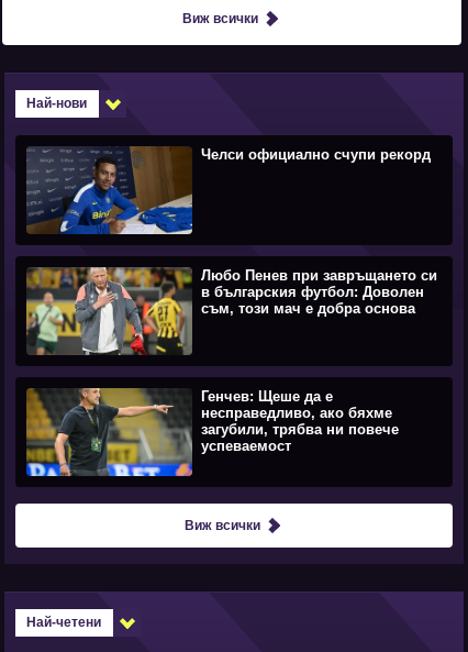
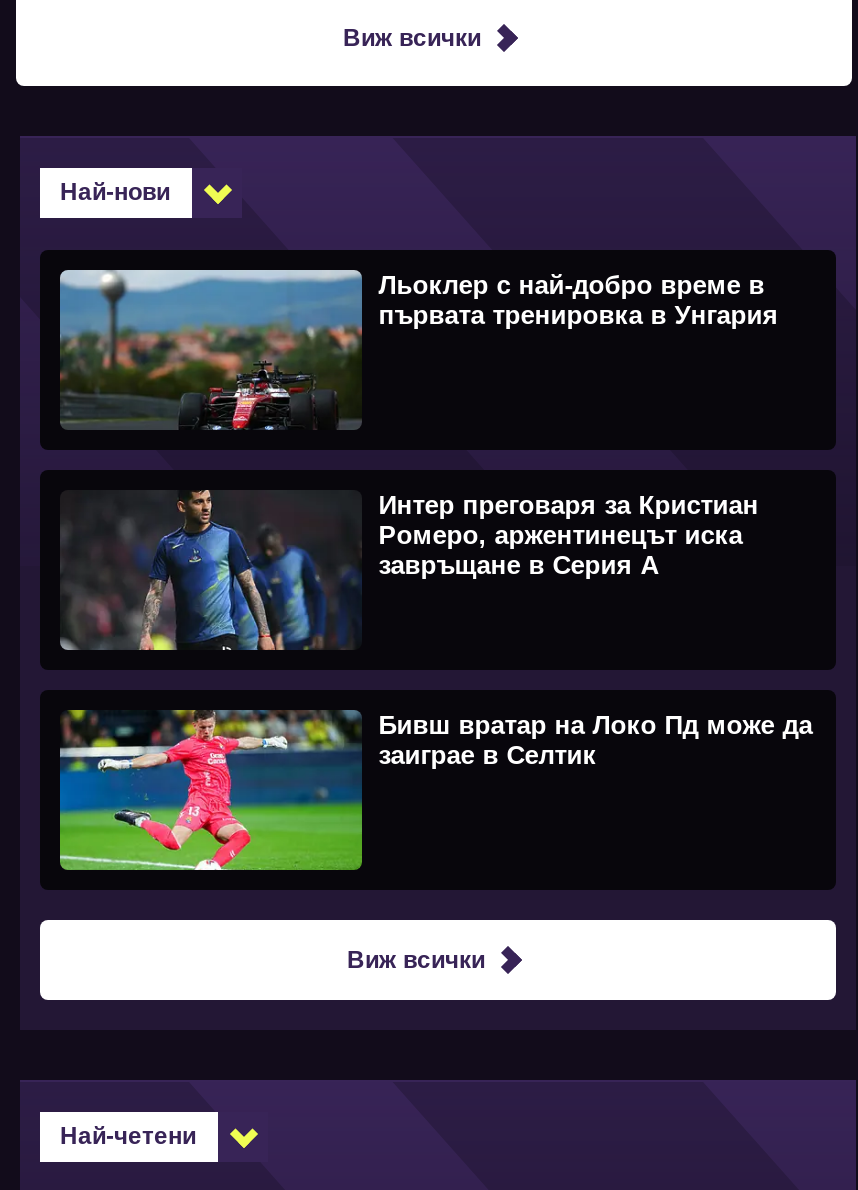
- [image]
- Челси официално счупи рекорд
+ [image]
+ Льоклер с най-добро време в
+ първата тренировка в Унгария

- [image]
- Любо Пенев при завръщането си
- в българския футбол: Доволен
- съм, този мач е добра основа
+ [image]
+ Интер преговаря за Кристиан
+ Ромеро, аржентинецът иска
+ завръщане в Серия А

- [image]
- Генчев: Щеше да е
- несправедливо, ако бяхме
- загубили, трябва ни повече
- успеваемост
+ [image]
+ Бивш вратар на Локо Пд може да
+ заиграе в Селтик
